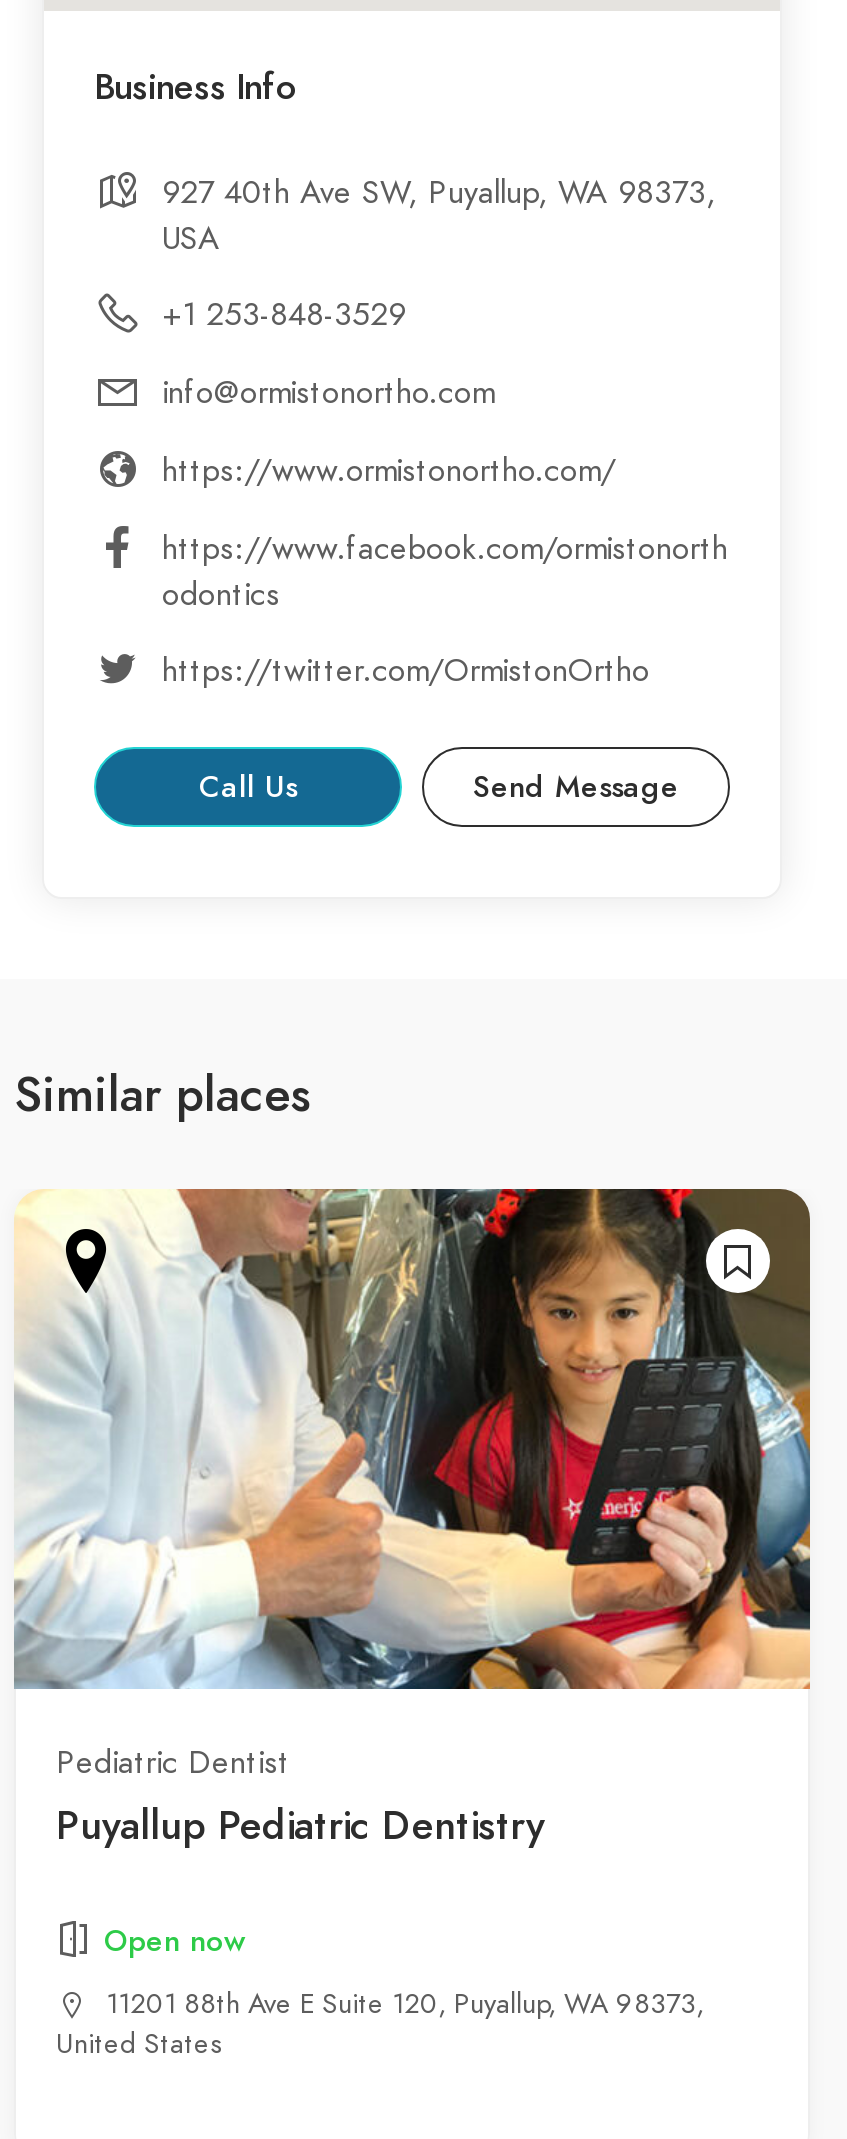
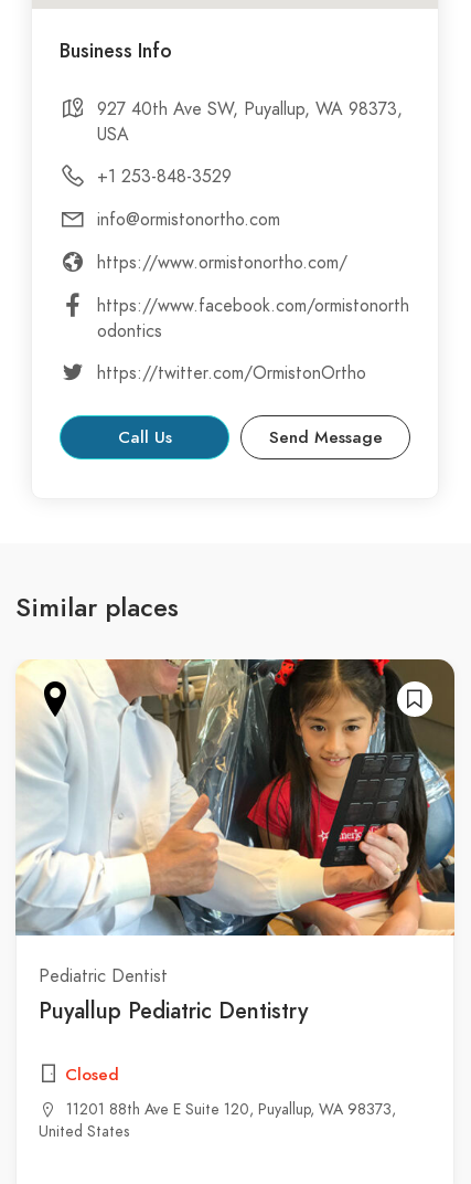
- Open now
+ Closed
